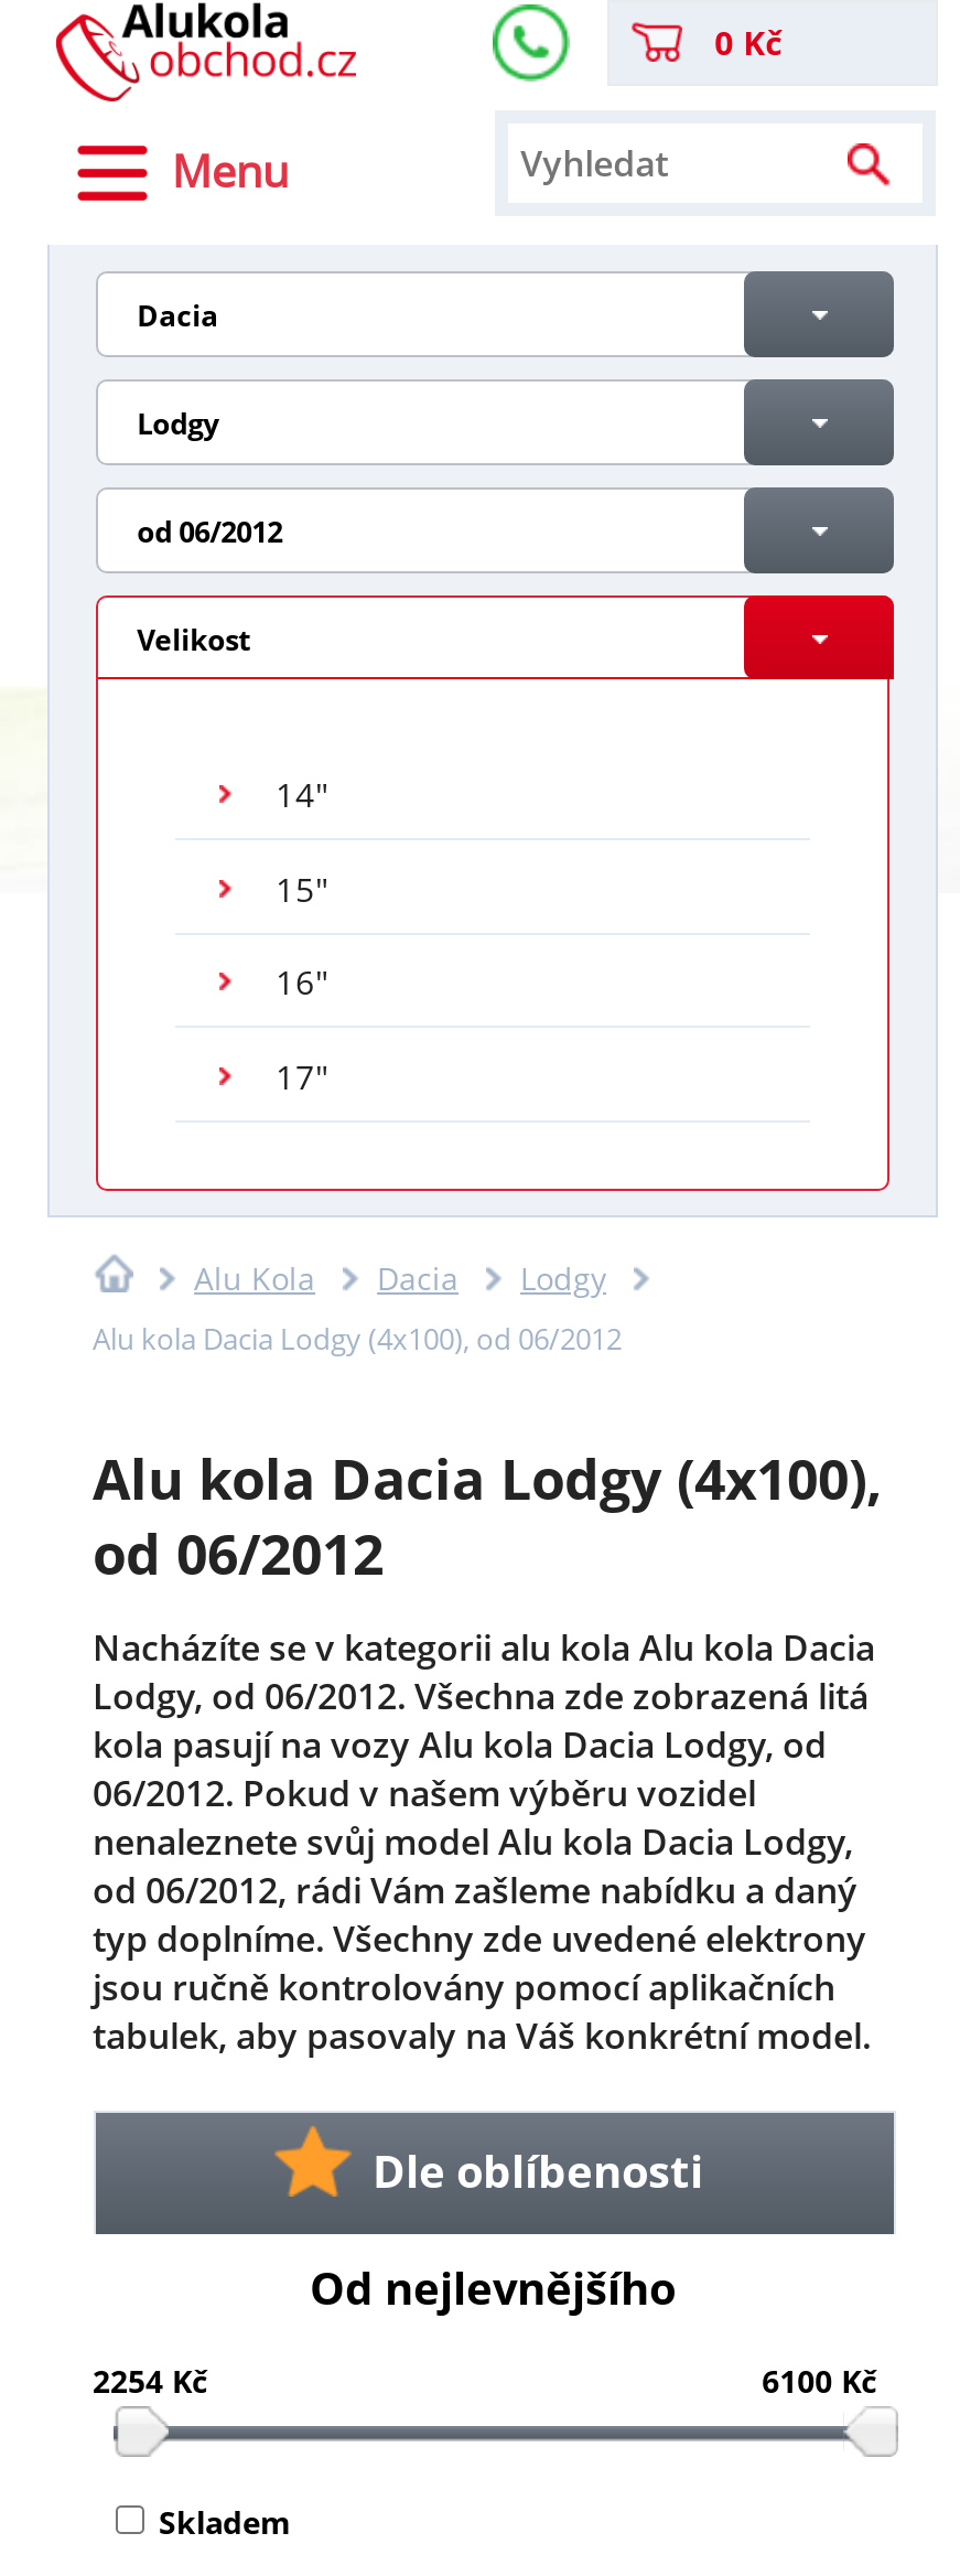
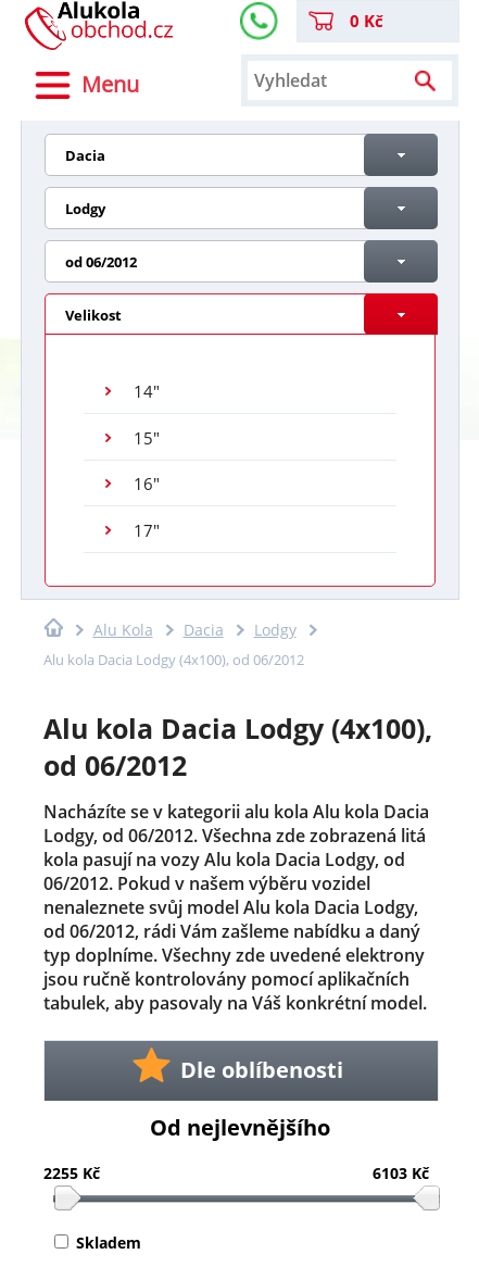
- 2254 Kč
+ 2255 Kč

- 6100 Kč
+ 6103 Kč
